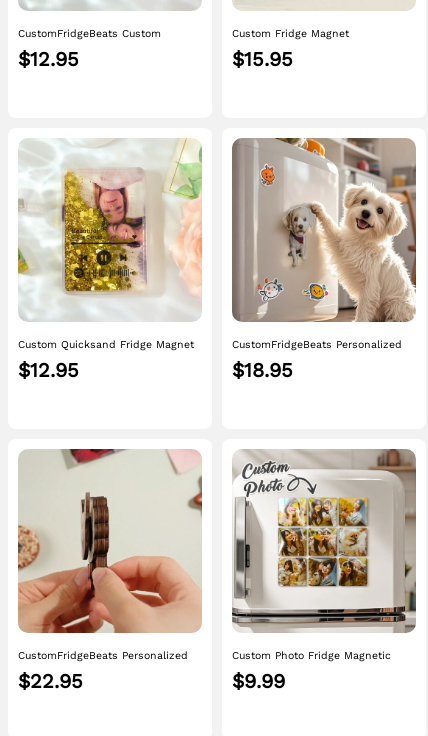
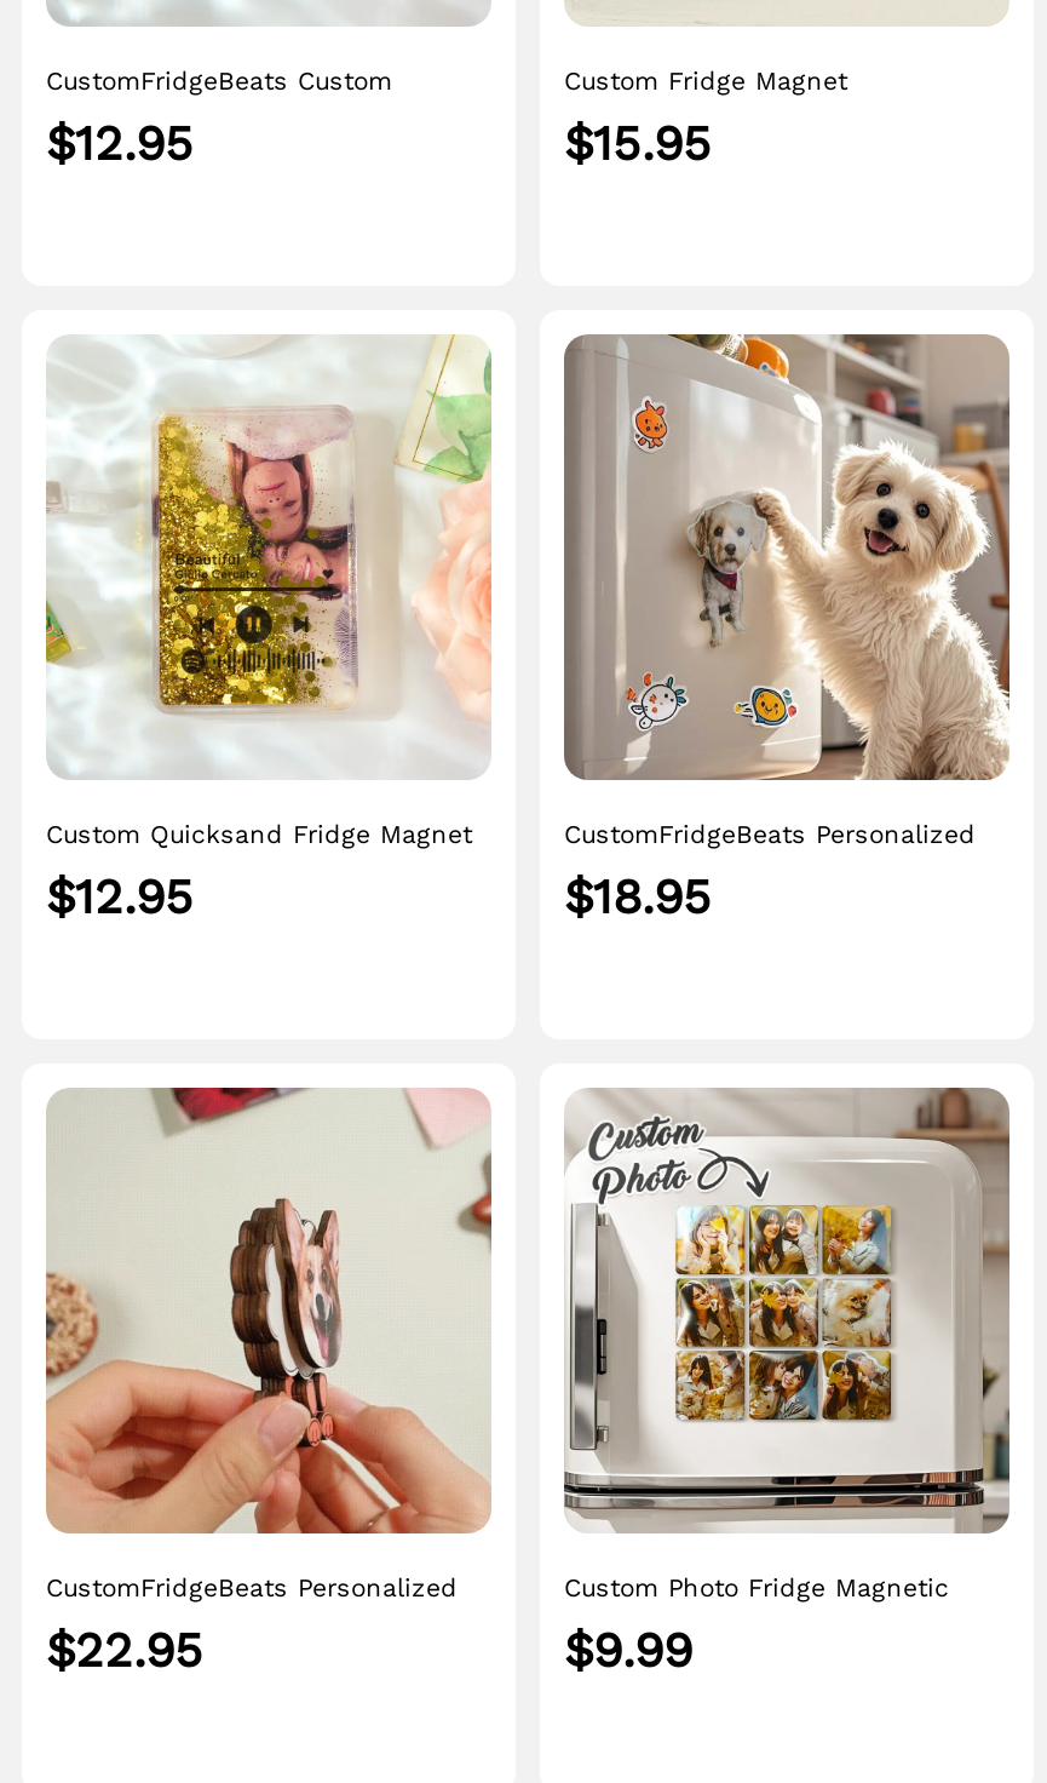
- [image]
+ [image]
